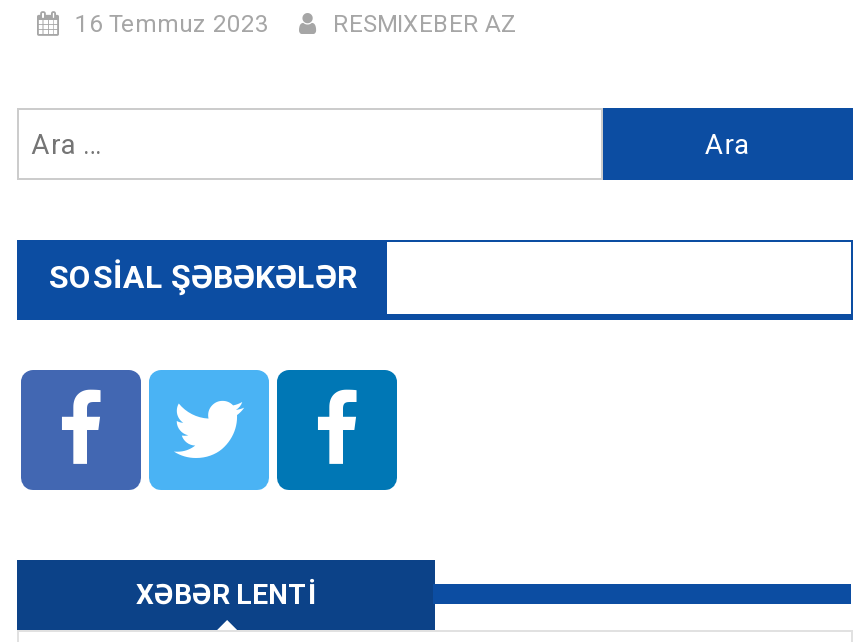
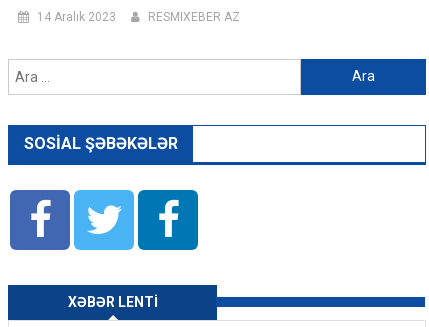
- 16 Temmuz 2023
+ 14 Aralık 2023
